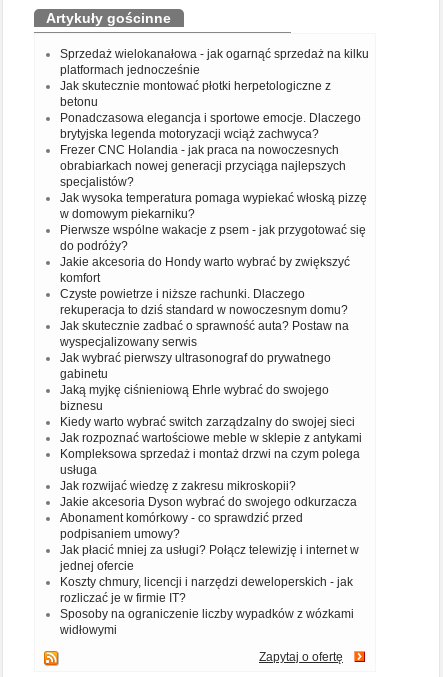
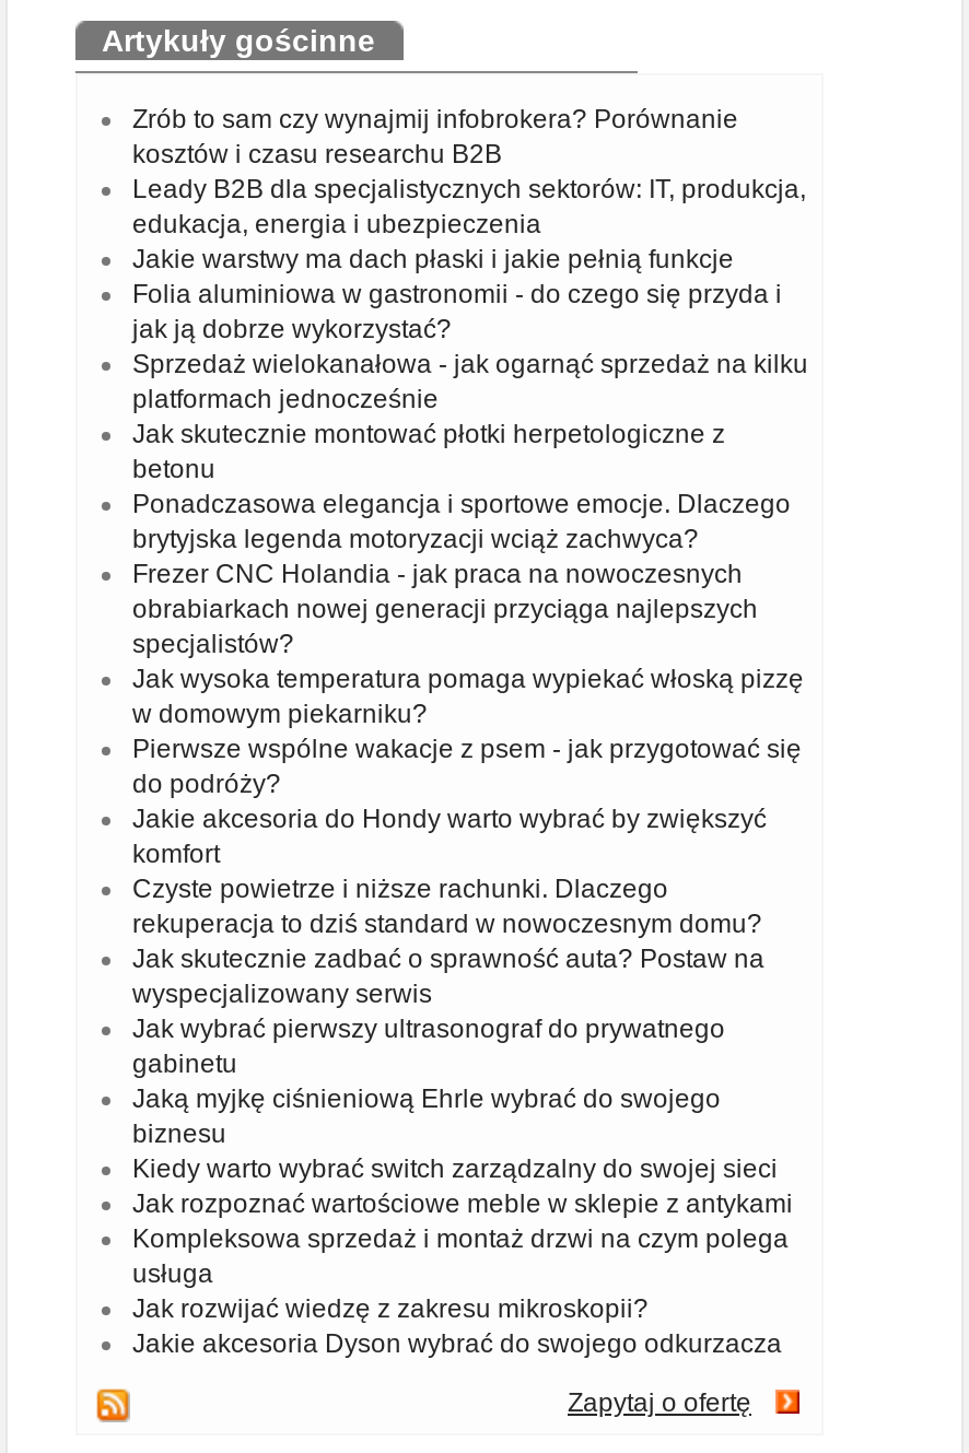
+ Zrób to sam czy wynajmij infobrokera? Porównanie
+ kosztów i czasu researchu B2B
+ Leady B2B dla specjalistycznych sektorów: IT, produkcja,
+ edukacja, energia i ubezpieczenia
+ Jakie warstwy ma dach płaski i jakie pełnią funkcje
+ Folia aluminiowa w gastronomii - do czego się przyda i
+ jak ją dobrze wykorzystać?

moved down: Sprzedaż wielokanałowa - jak ogarnąć sprzedaż na kilku | platformach jednocześnie | Jak skutecznie montować płotki herpetologiczne z | ... | Jak rozwijać wiedzę z zakresu mikroskopii? | Jakie akcesoria Dyson wybrać do swojego odkurzacza

- Abonament komórkowy - co sprawdzić przed
- podpisaniem umowy?
- Jak płacić mniej za usługi? Połącz telewizję i internet w
- jednej ofercie
- Koszty chmury, licencji i narzędzi deweloperskich - jak
- rozliczać je w firmie IT?
- Sposoby na ograniczenie liczby wypadków z wózkami
- widłowymi
